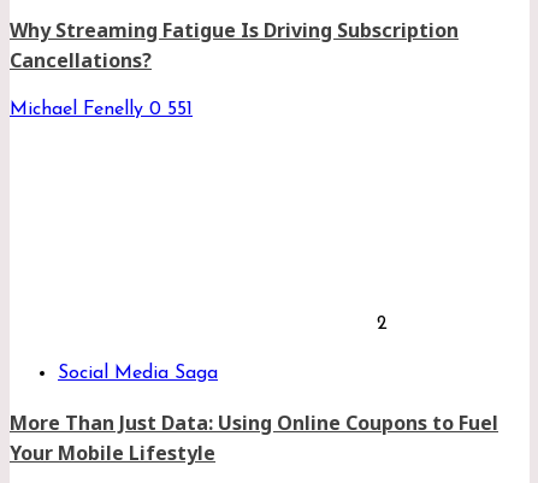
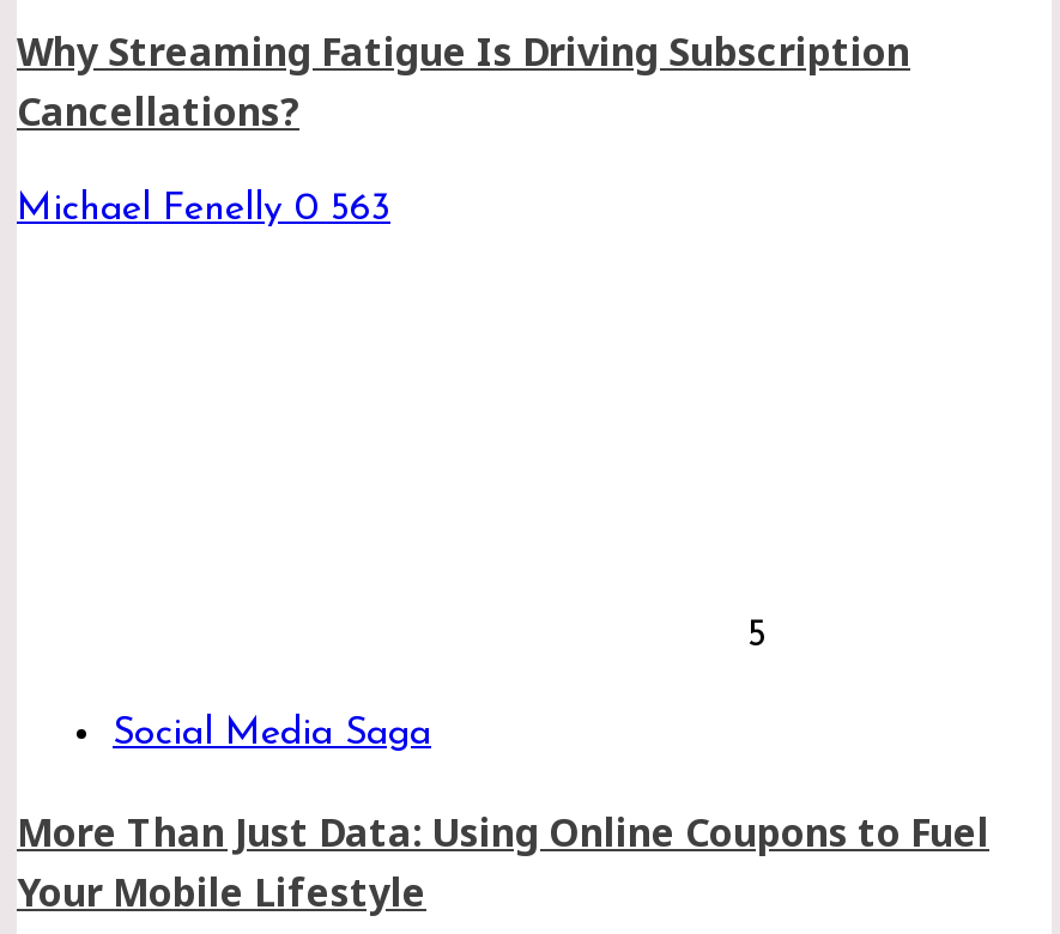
- Michael Fenelly 0 551
+ Michael Fenelly 0 563

- 2
+ 5
